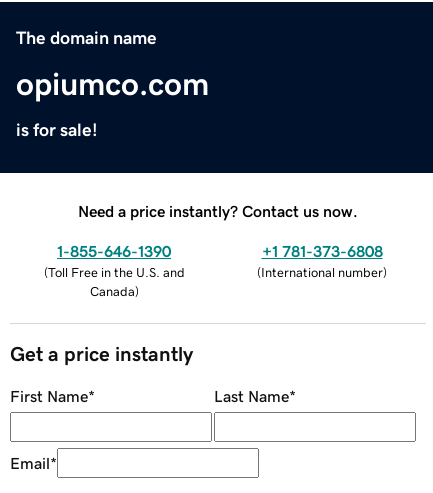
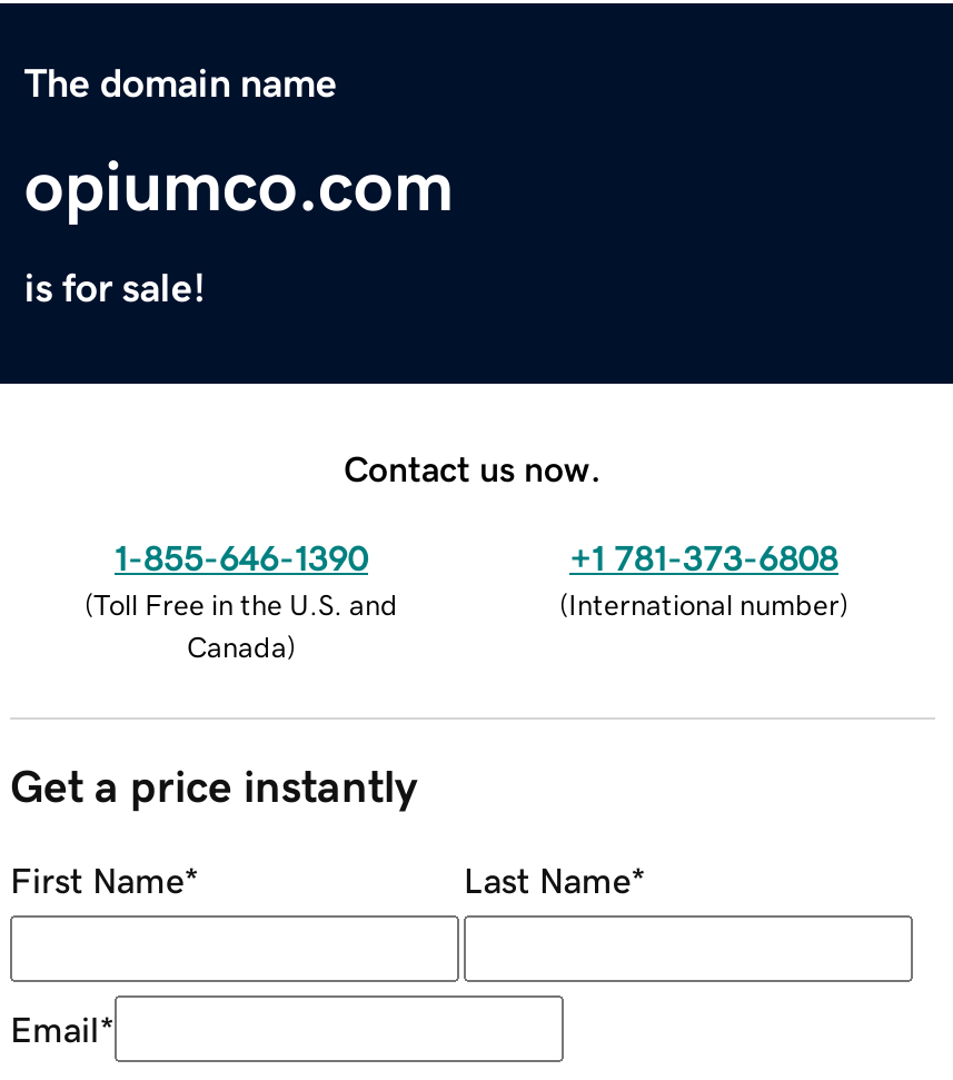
- Need a price instantly? Contact us now.
+ Contact us now.
